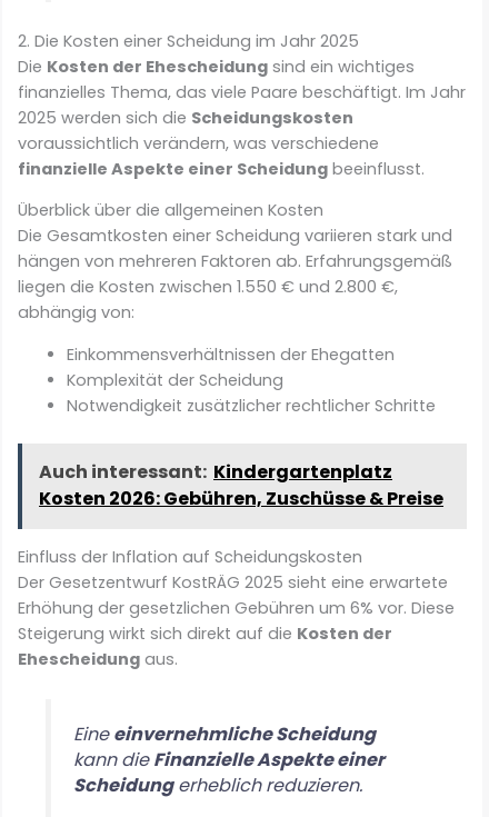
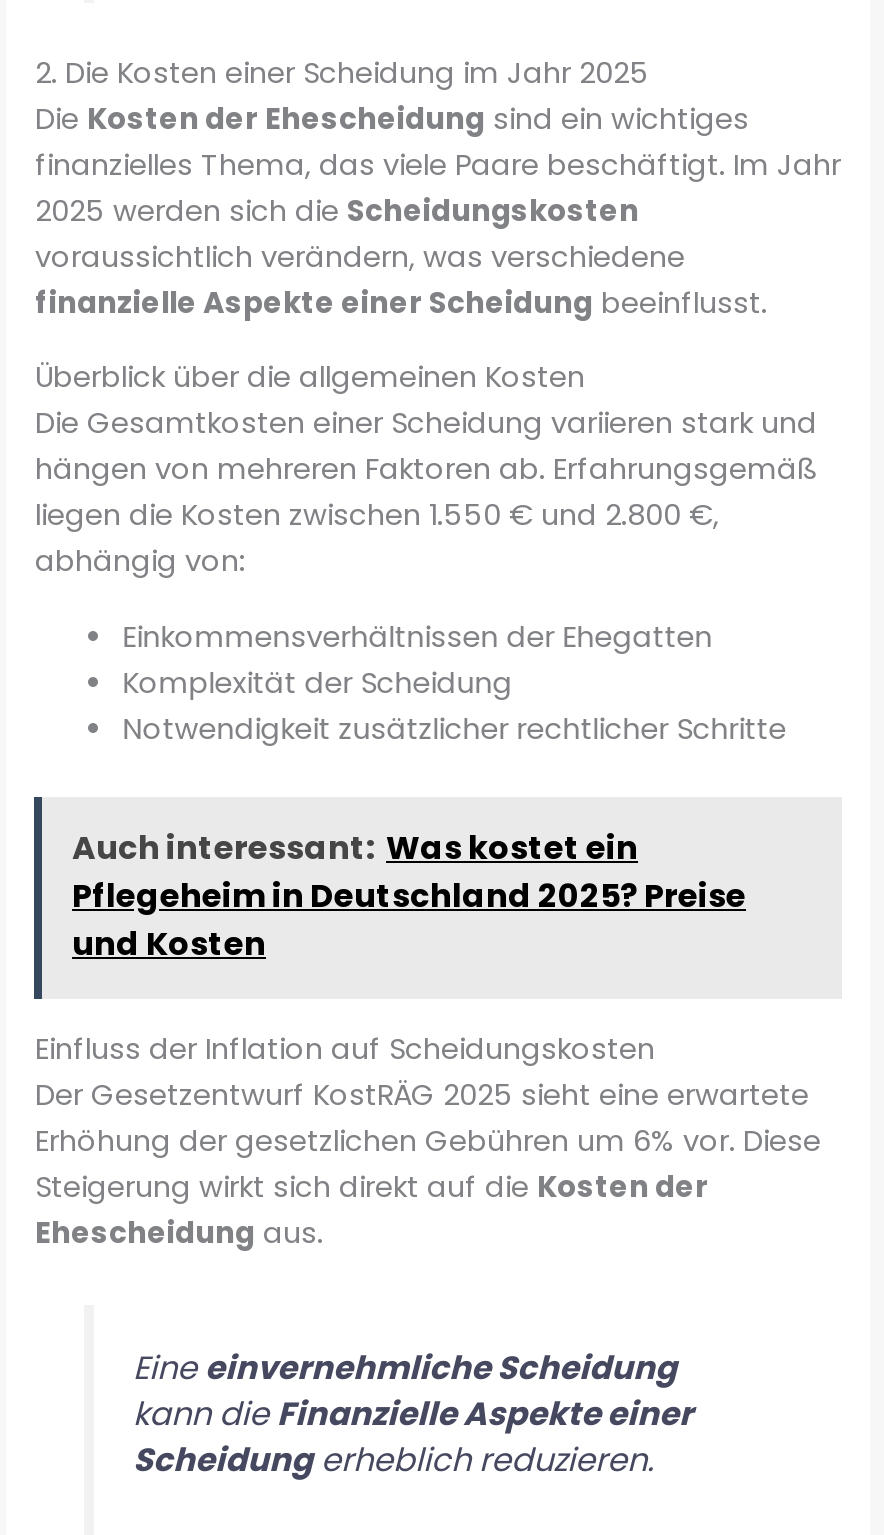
- Auch interessant: Kindergartenplatz
- Kosten 2026: Gebühren, Zuschüsse & Preise
+ Auch interessant: Was kostet ein
+ Pflegeheim in Deutschland 2025? Preise
+ und Kosten
